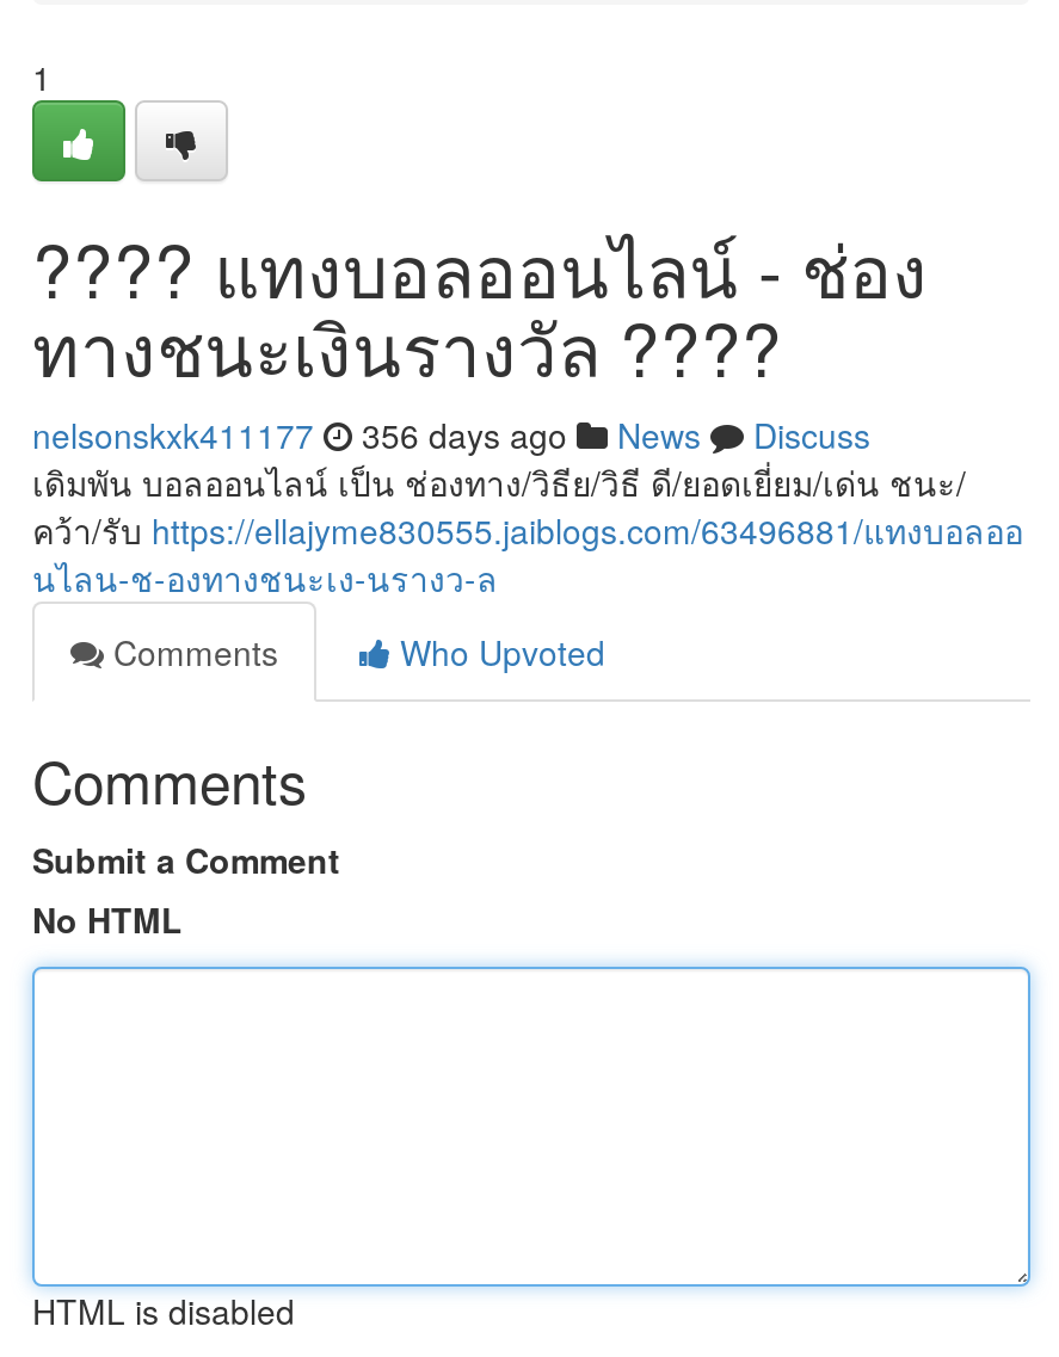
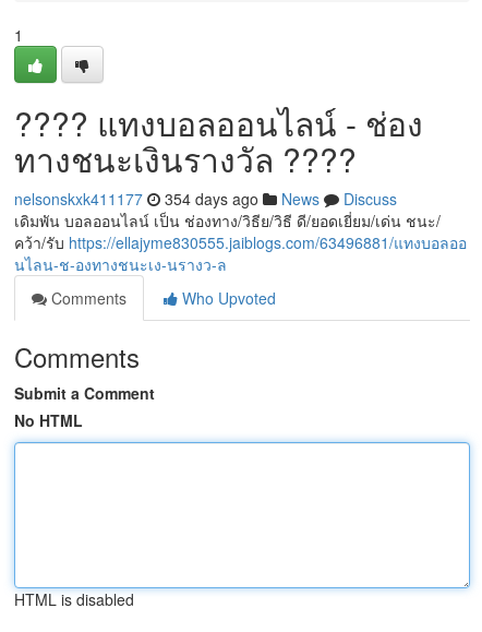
- nelsonskxk411177 356 days ago News Discuss
+ nelsonskxk411177 354 days ago News Discuss
